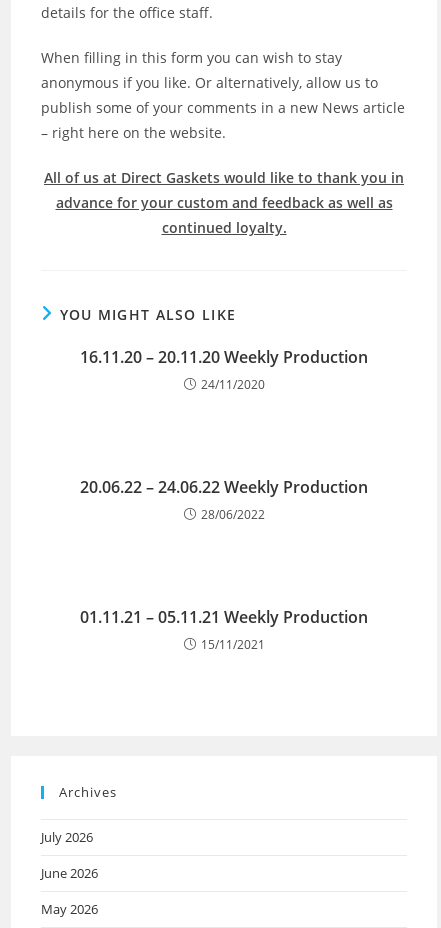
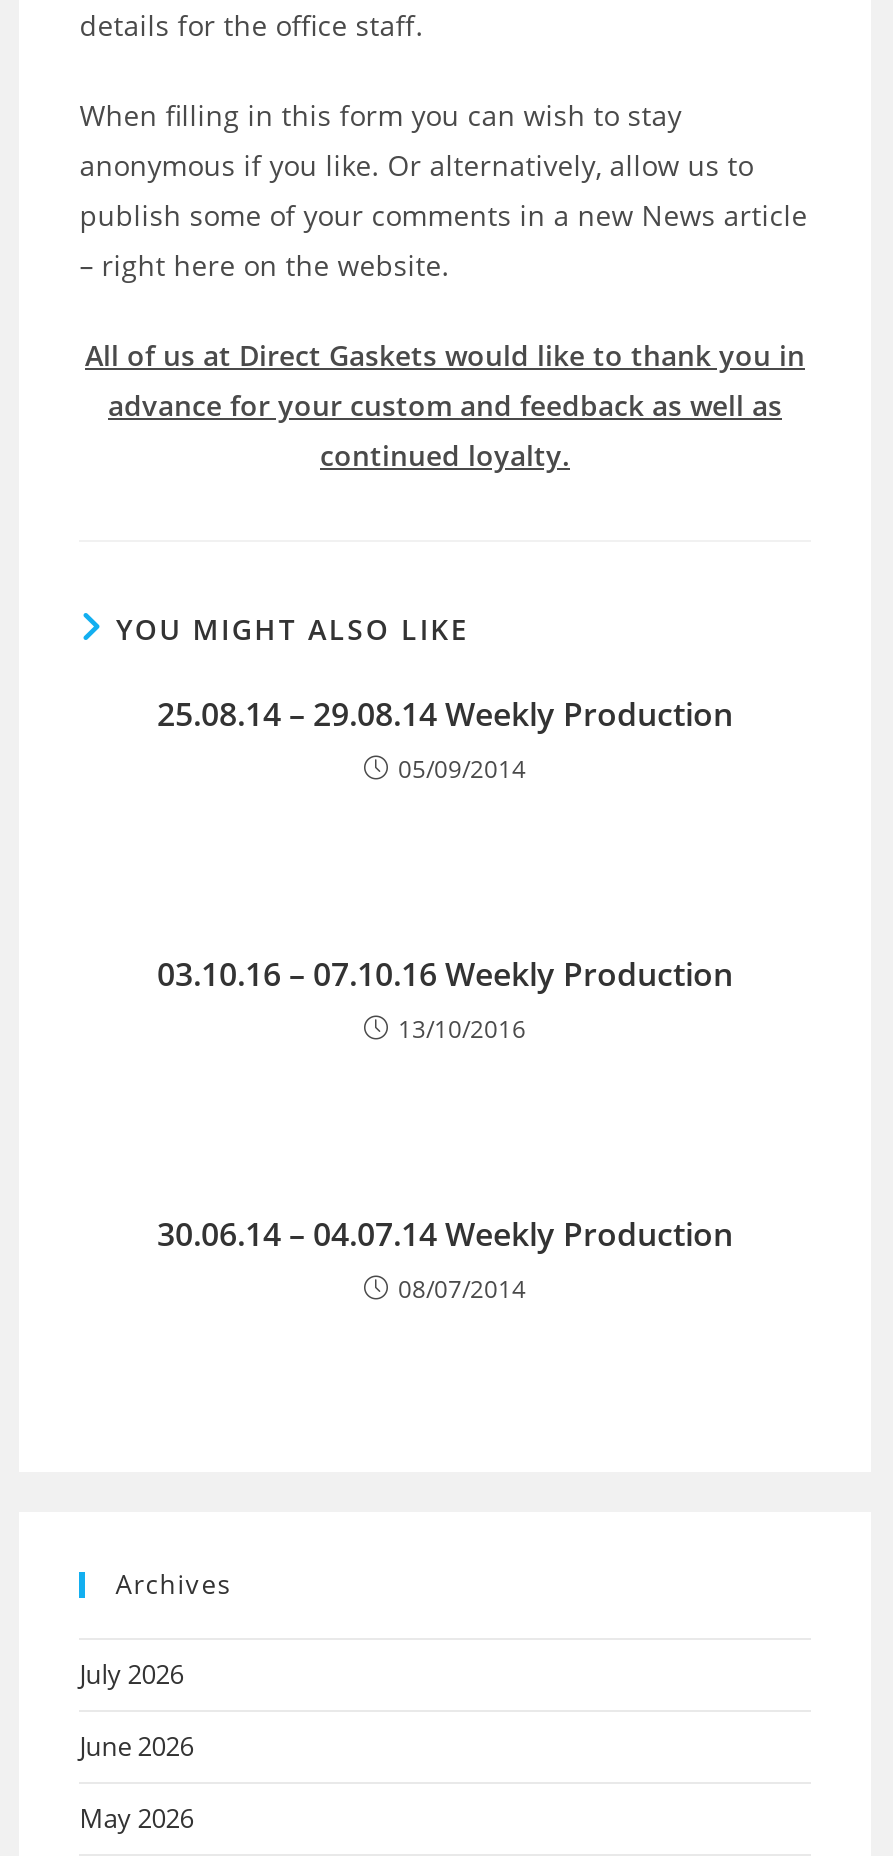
- 16.11.20 – 20.11.20 Weekly Production
+ 25.08.14 – 29.08.14 Weekly Production

- 24/11/2020
+ 05/09/2014

- 20.06.22 – 24.06.22 Weekly Production
+ 03.10.16 – 07.10.16 Weekly Production

- 28/06/2022
+ 13/10/2016

- 01.11.21 – 05.11.21 Weekly Production
+ 30.06.14 – 04.07.14 Weekly Production

- 15/11/2021
+ 08/07/2014
